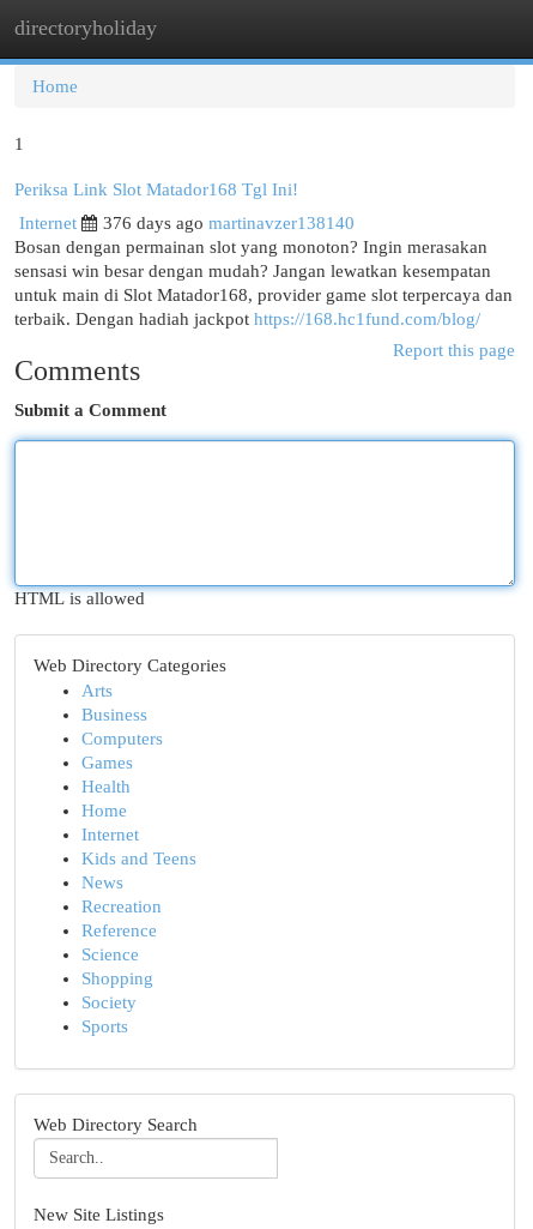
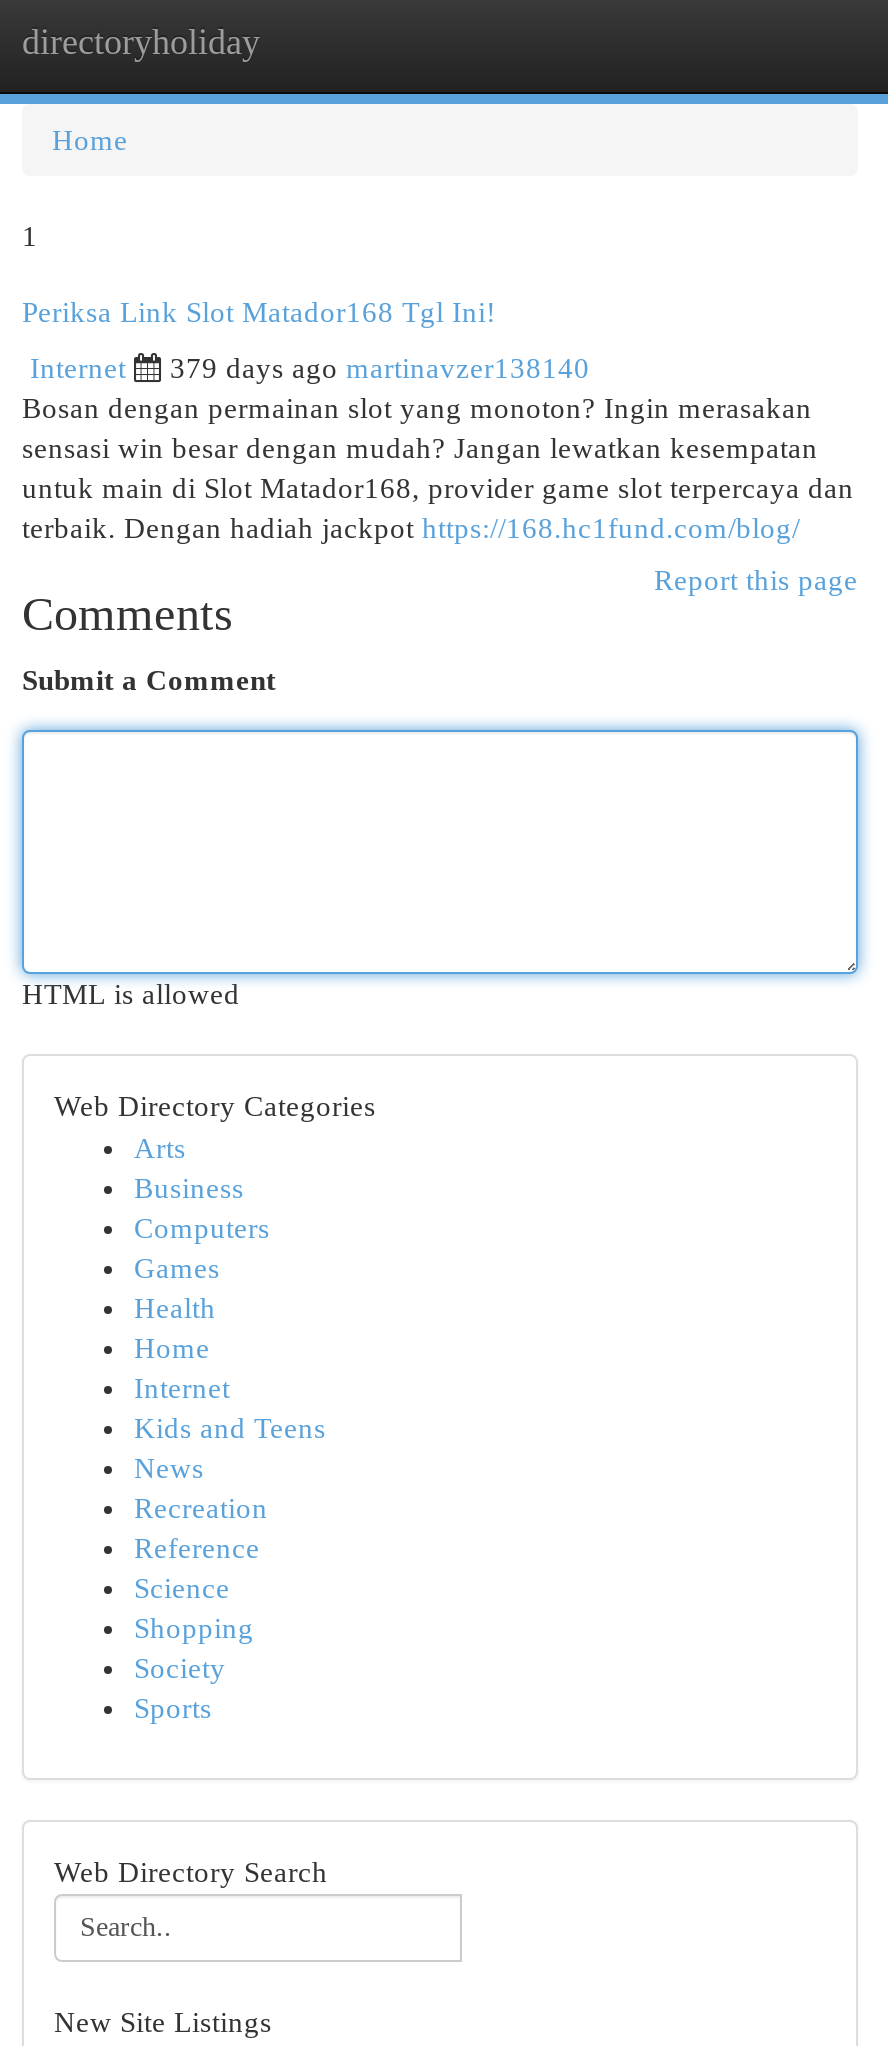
- 376 days ago martinavzer138140
+ 379 days ago martinavzer138140
